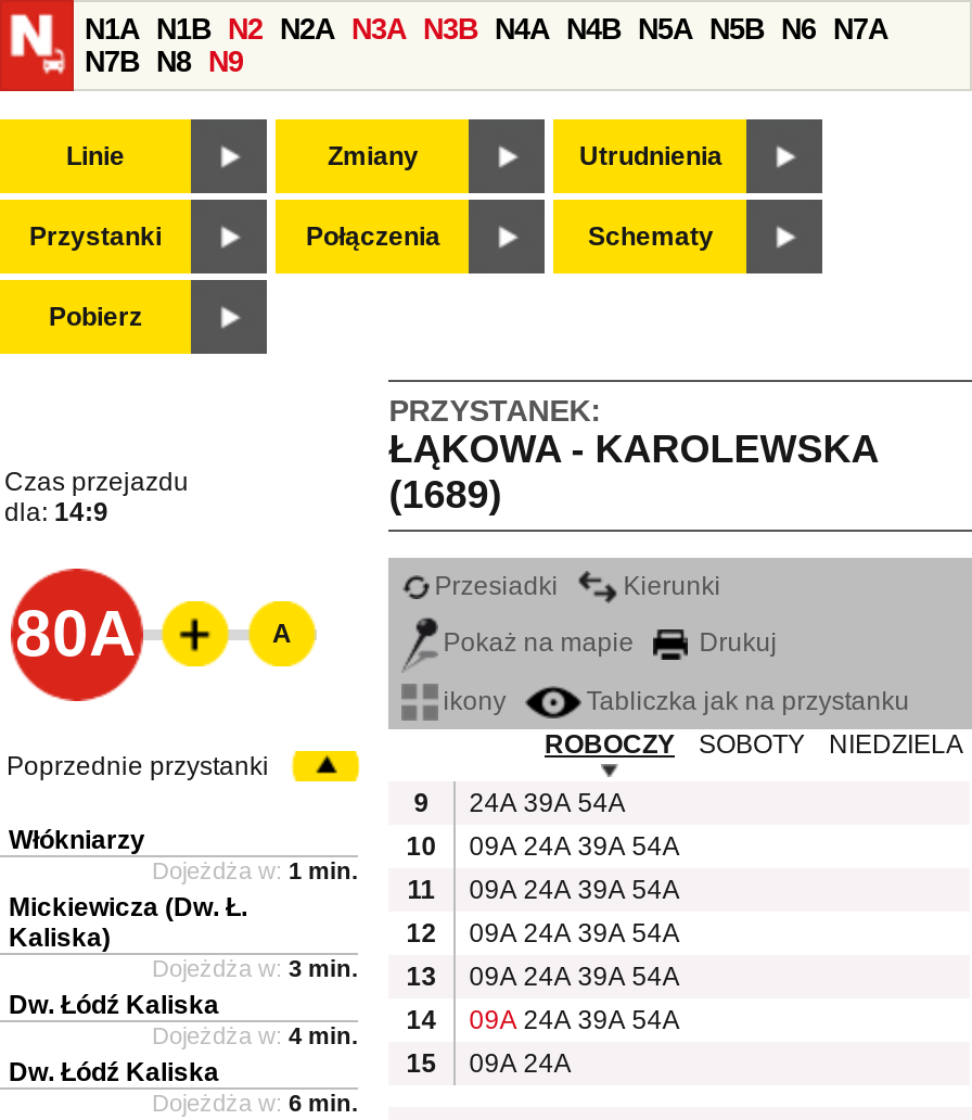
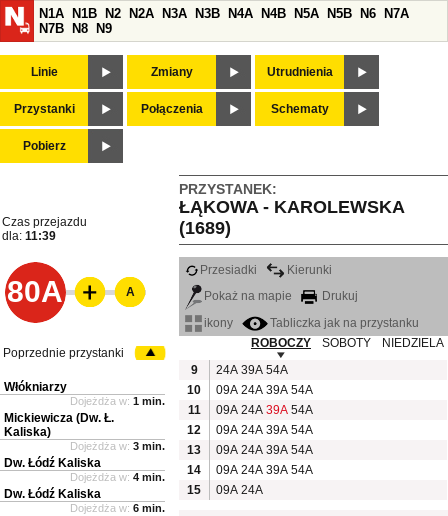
- dla: 14:9
+ dla: 11:39
